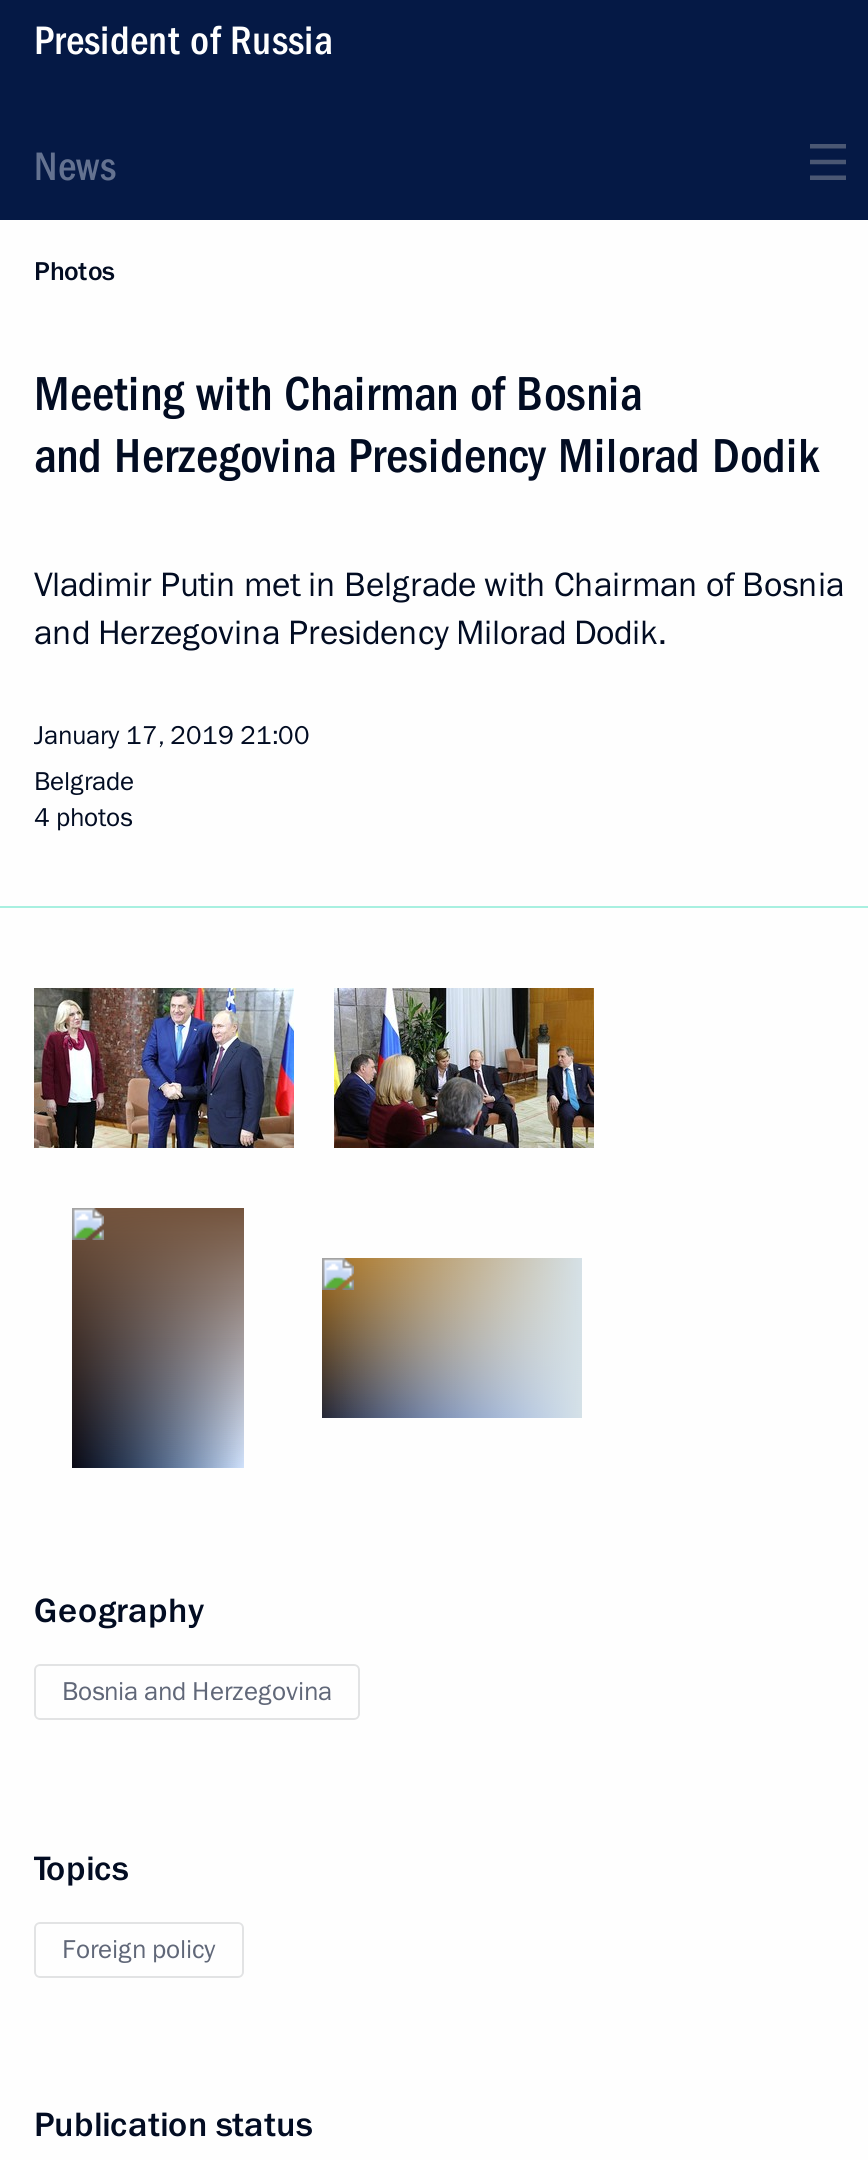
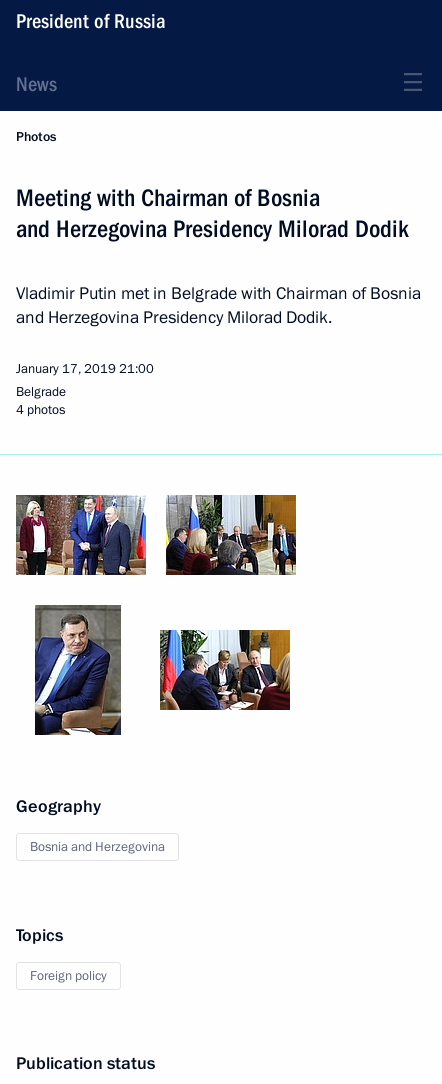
- [image]
+ [image]

- [image]
+ [image]
